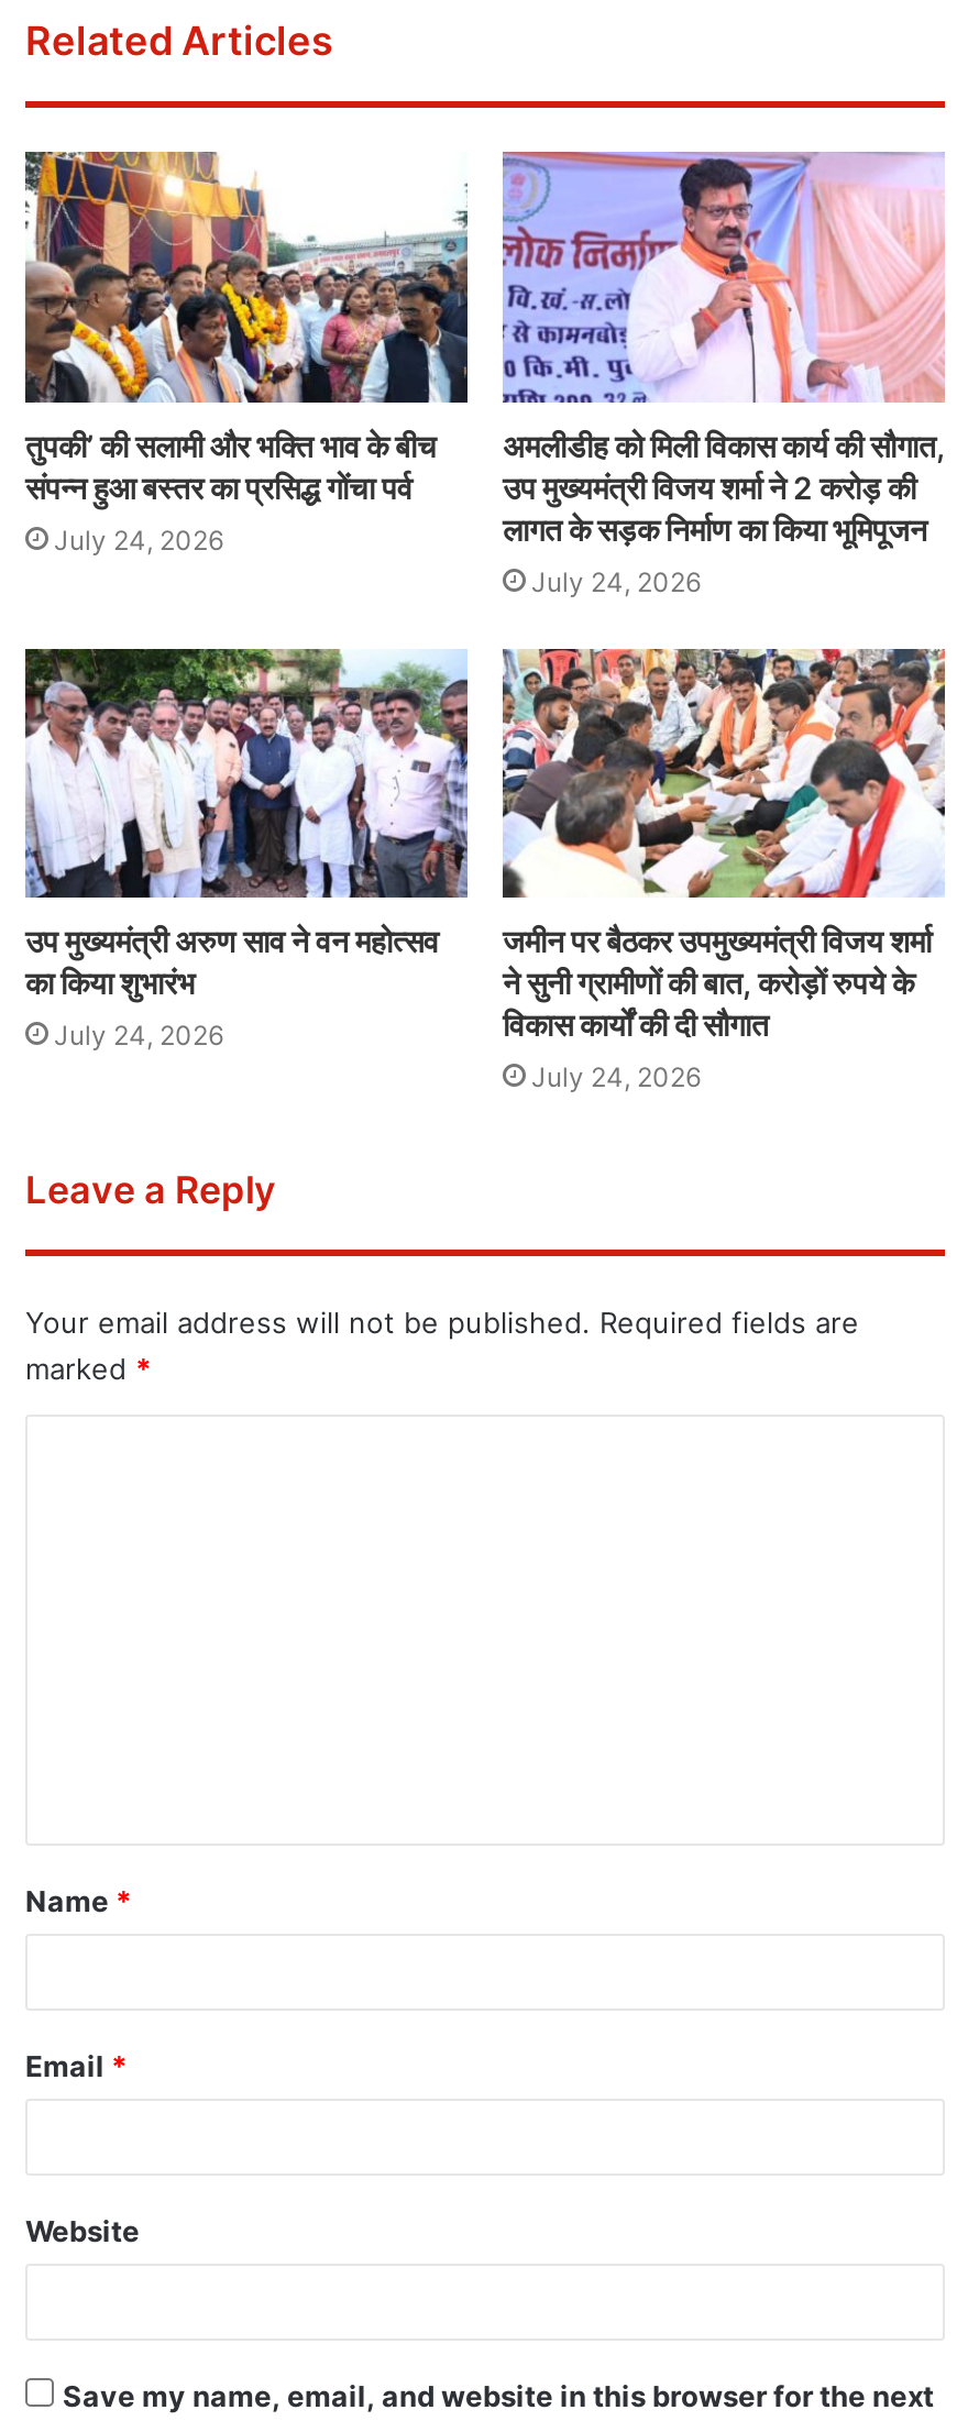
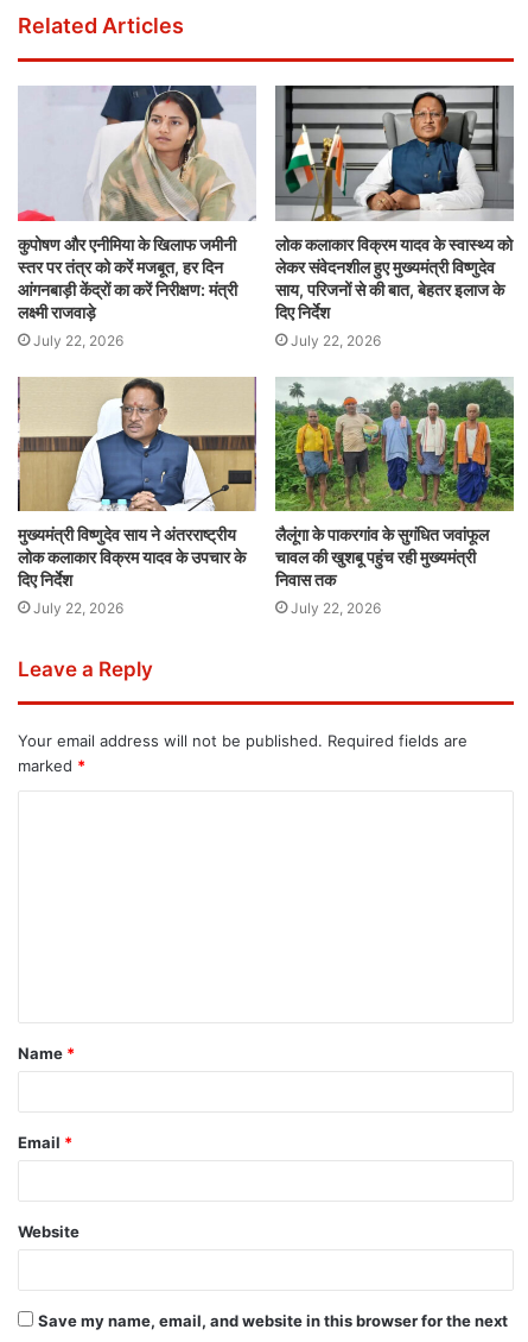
- [image]
- तुपकी’ की सलामी और भक्ति भाव के बीच
- संपन्न हुआ बस्तर का प्रसिद्ध गोंचा पर्व
+ [image]
+ कुपोषण और एनीमिया के खिलाफ जमीनी
+ स्तर पर तंत्र को करें मजबूत, हर दिन
+ आंगनबाड़ी केंद्रों का करें निरीक्षण: मंत्री
+ लक्ष्मी राजवाड़े

- [image]
- अमलीडीह को मिली विकास कार्य की सौगात,
- उप मुख्यमंत्री विजय शर्मा ने 2 करोड़ की
- लागत के सड़क निर्माण का किया भूमिपूजन
+ [image]
+ लोक कलाकार विक्रम यादव के स्वास्थ्य को
+ लेकर संवेदनशील हुए मुख्यमंत्री विष्णुदेव
+ साय, परिजनों से की बात, बेहतर इलाज के
+ दिए निर्देश

- July 24, 2026
+ July 22, 2026

- July 24, 2026
+ July 22, 2026

- [image]
- उप मुख्यमंत्री अरुण साव ने वन महोत्सव
- का किया शुभारंभ
+ [image]
+ मुख्यमंत्री विष्णुदेव साय ने अंतरराष्ट्रीय
+ लोक कलाकार विक्रम यादव के उपचार के
+ दिए निर्देश

- [image]
- जमीन पर बैठकर उपमुख्यमंत्री विजय शर्मा
- ने सुनी ग्रामीणों की बात, करोड़ों रुपये के
- विकास कार्यों की दी सौगात
+ [image]
+ लैलूंगा के पाकरगांव के सुगंधित जवांफूल
+ चावल की खुशबू पहुंच रही मुख्यमंत्री
+ निवास तक

- July 24, 2026
+ July 22, 2026

- July 24, 2026
+ July 22, 2026
